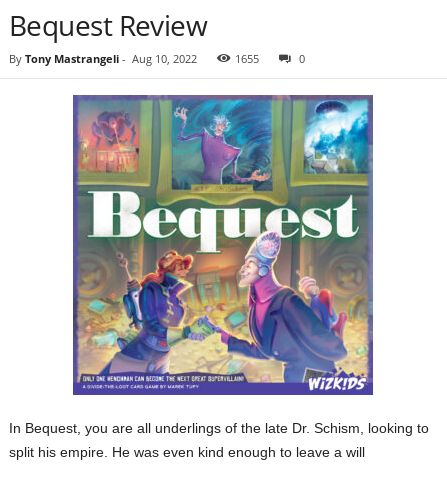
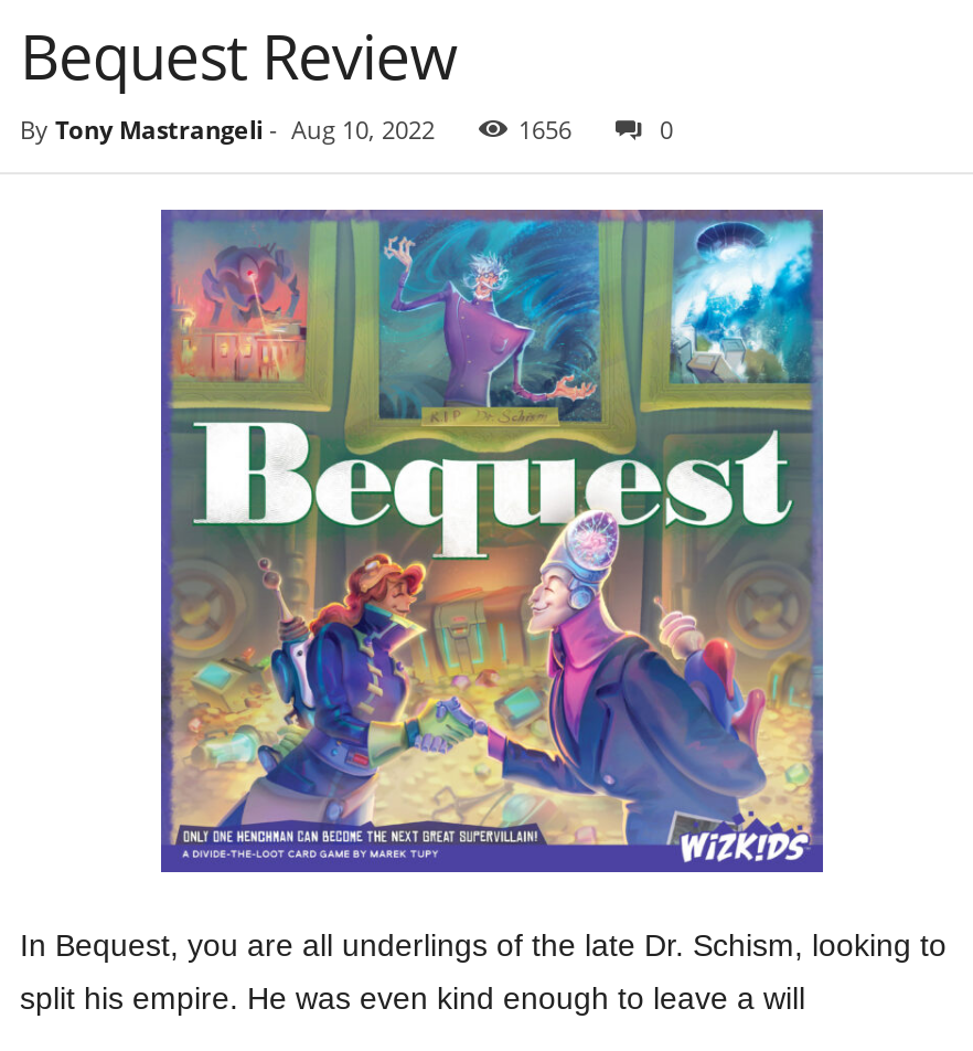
- 1655
+ 1656
